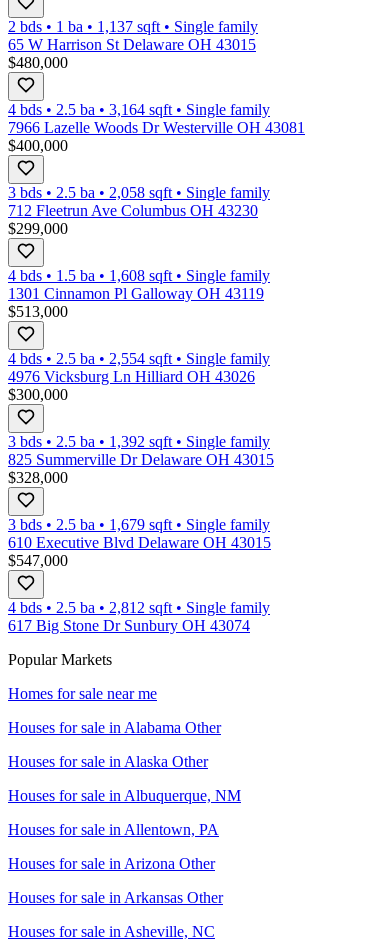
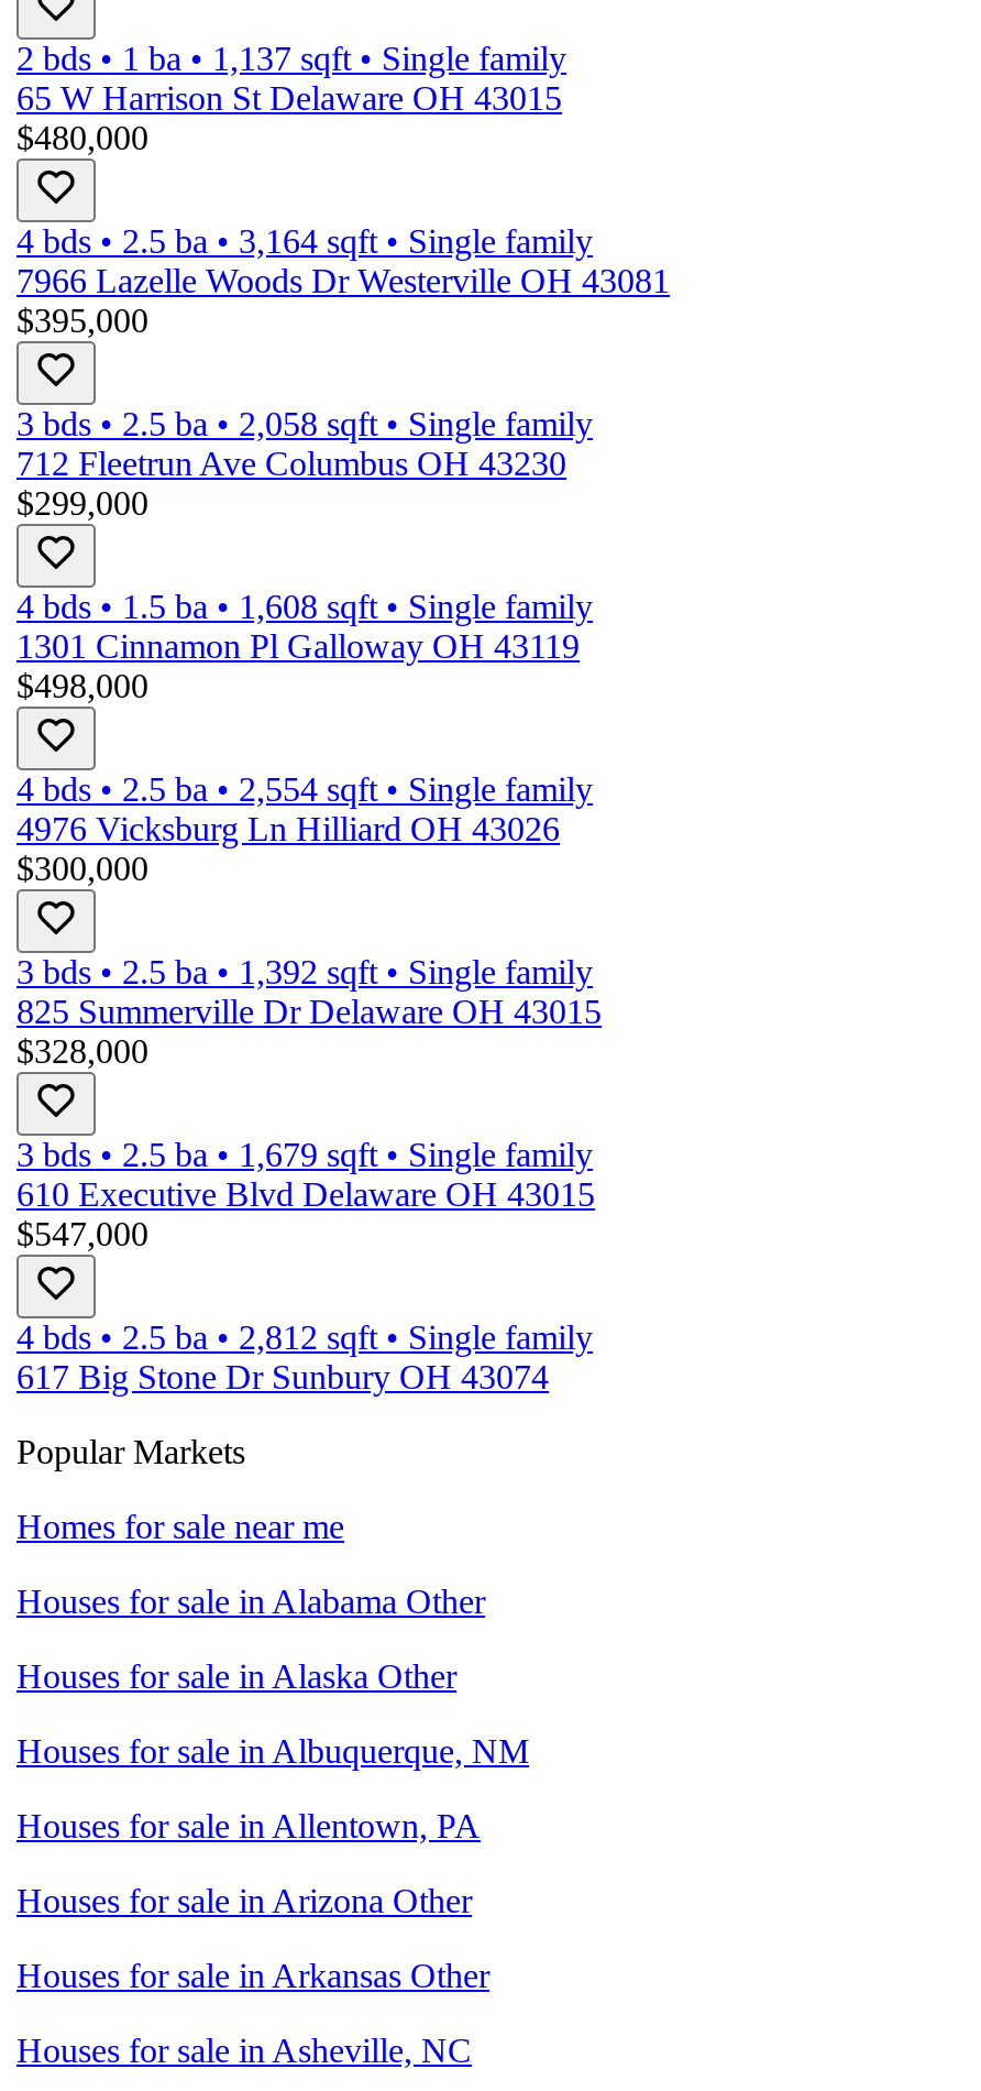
- $400,000
+ $395,000

- $513,000
+ $498,000
